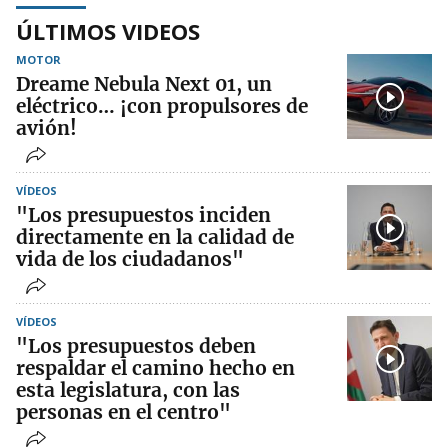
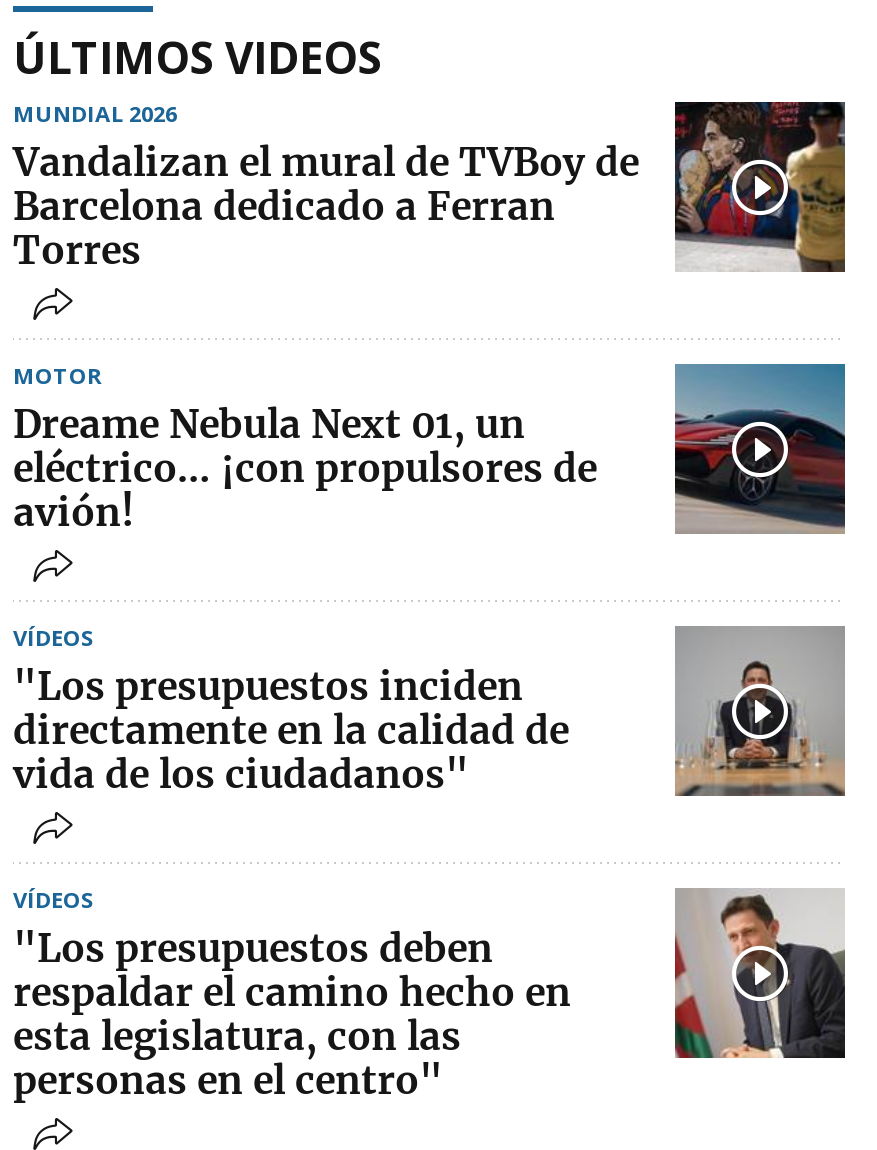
+ [image]
+ MUNDIAL 2026
+ Vandalizan el mural de TVBoy de
+ Barcelona dedicado a Ferran
+ Torres
